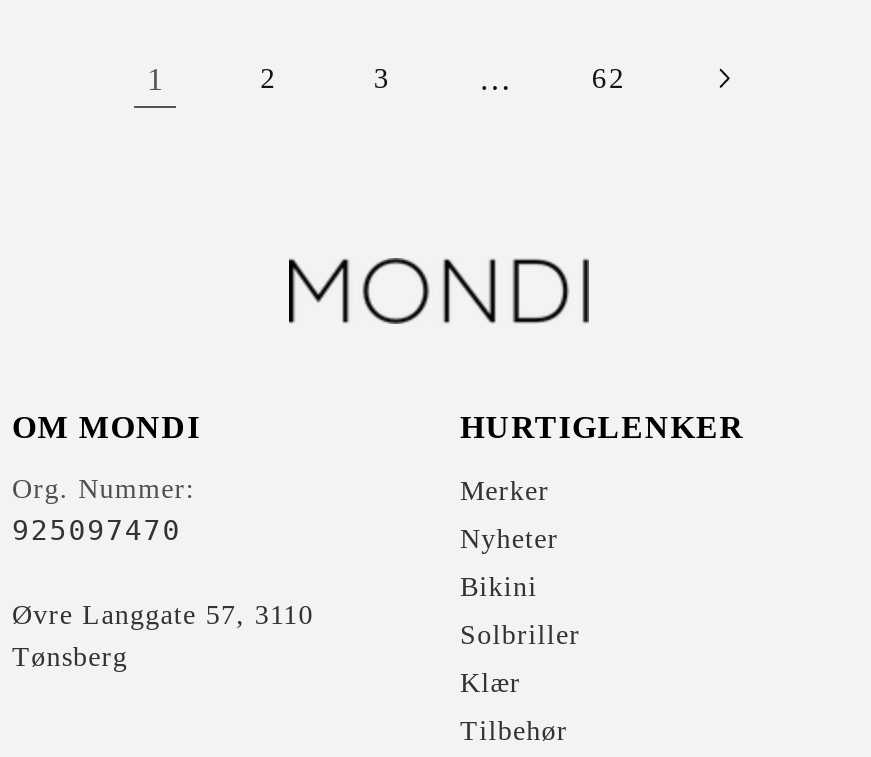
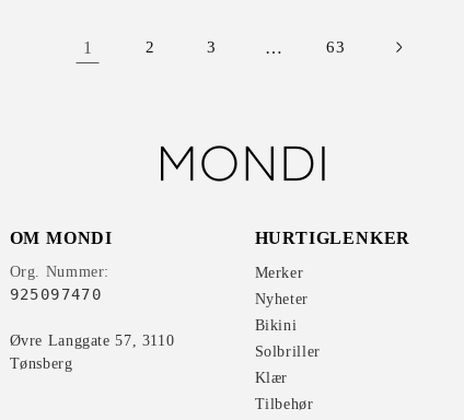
- 62
+ 63
